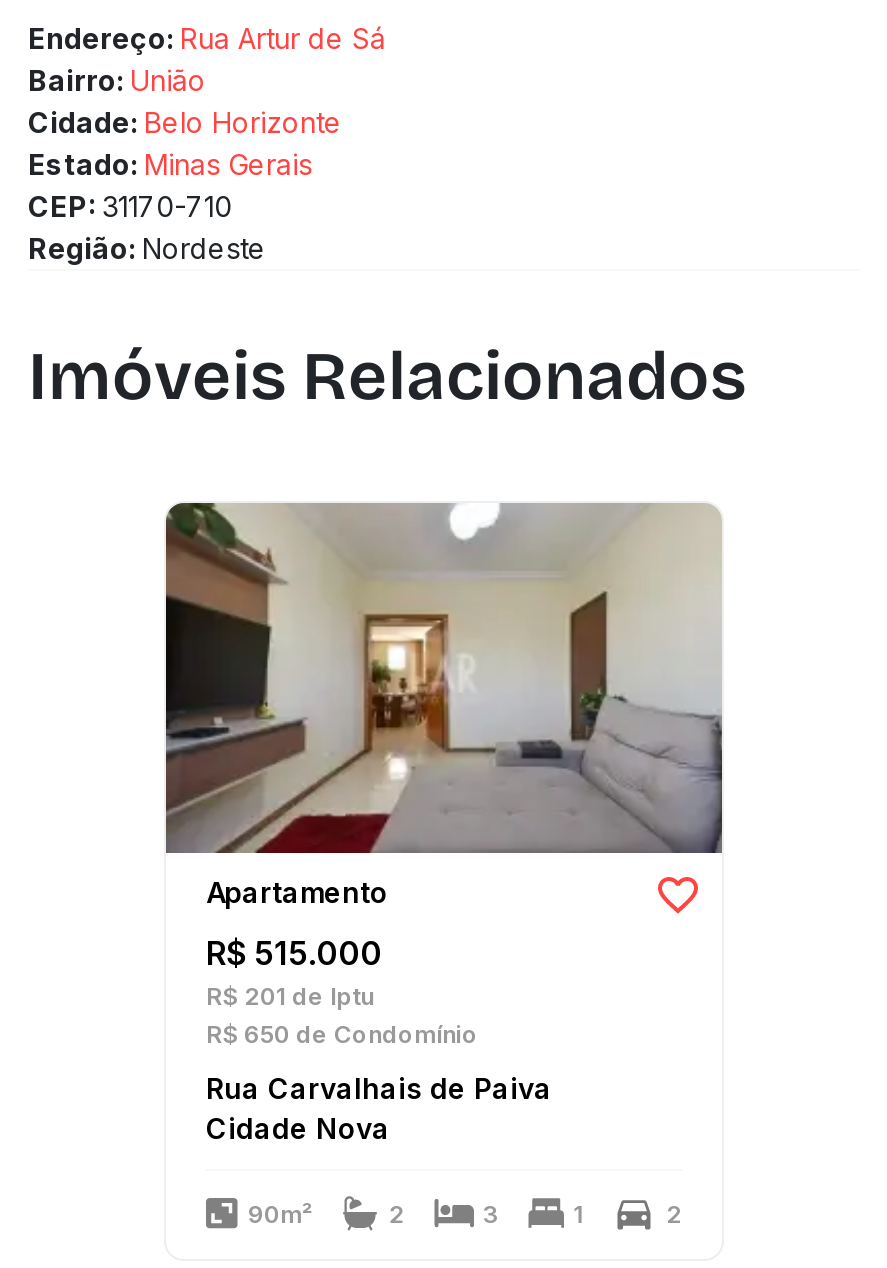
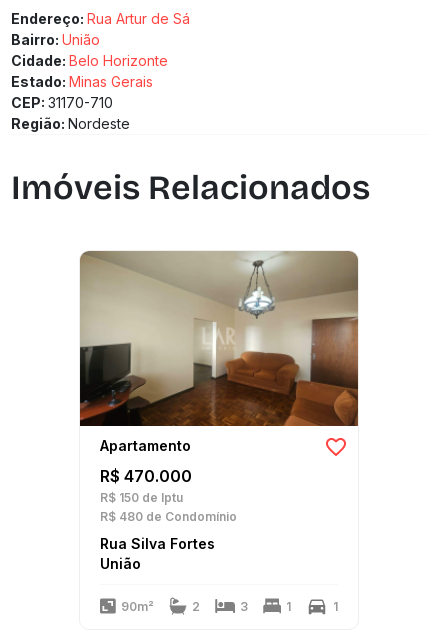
- [image]
- R$ 515.000
- R$ 201 de Iptu
- R$ 650 de Condomínio
+ [image]
+ R$ 470.000
+ R$ 150 de Iptu
+ R$ 480 de Condomínio

- Rua Carvalhais de Paiva
- Cidade Nova
+ Rua Silva Fortes
+ União

- 2
+ 1
